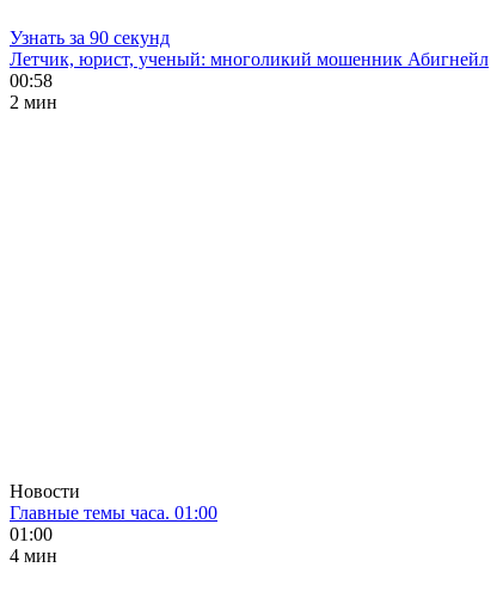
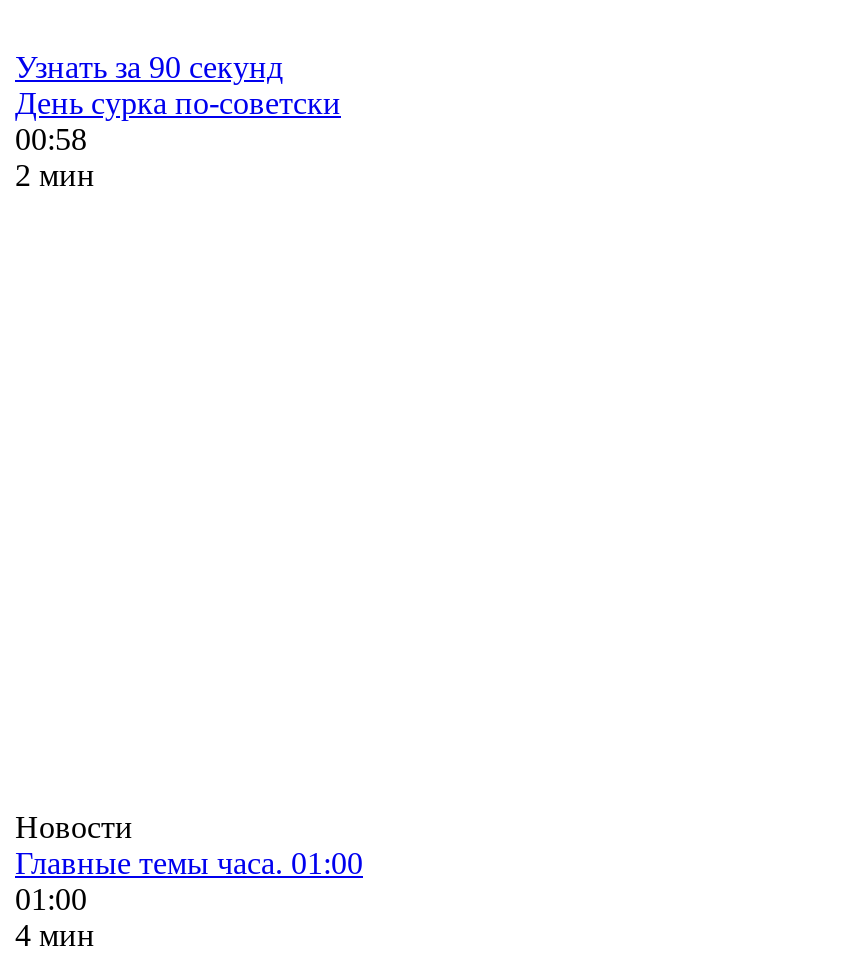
- Летчик, юрист, ученый: многоликий мошенник Абигнейл
+ День сурка по-советски
